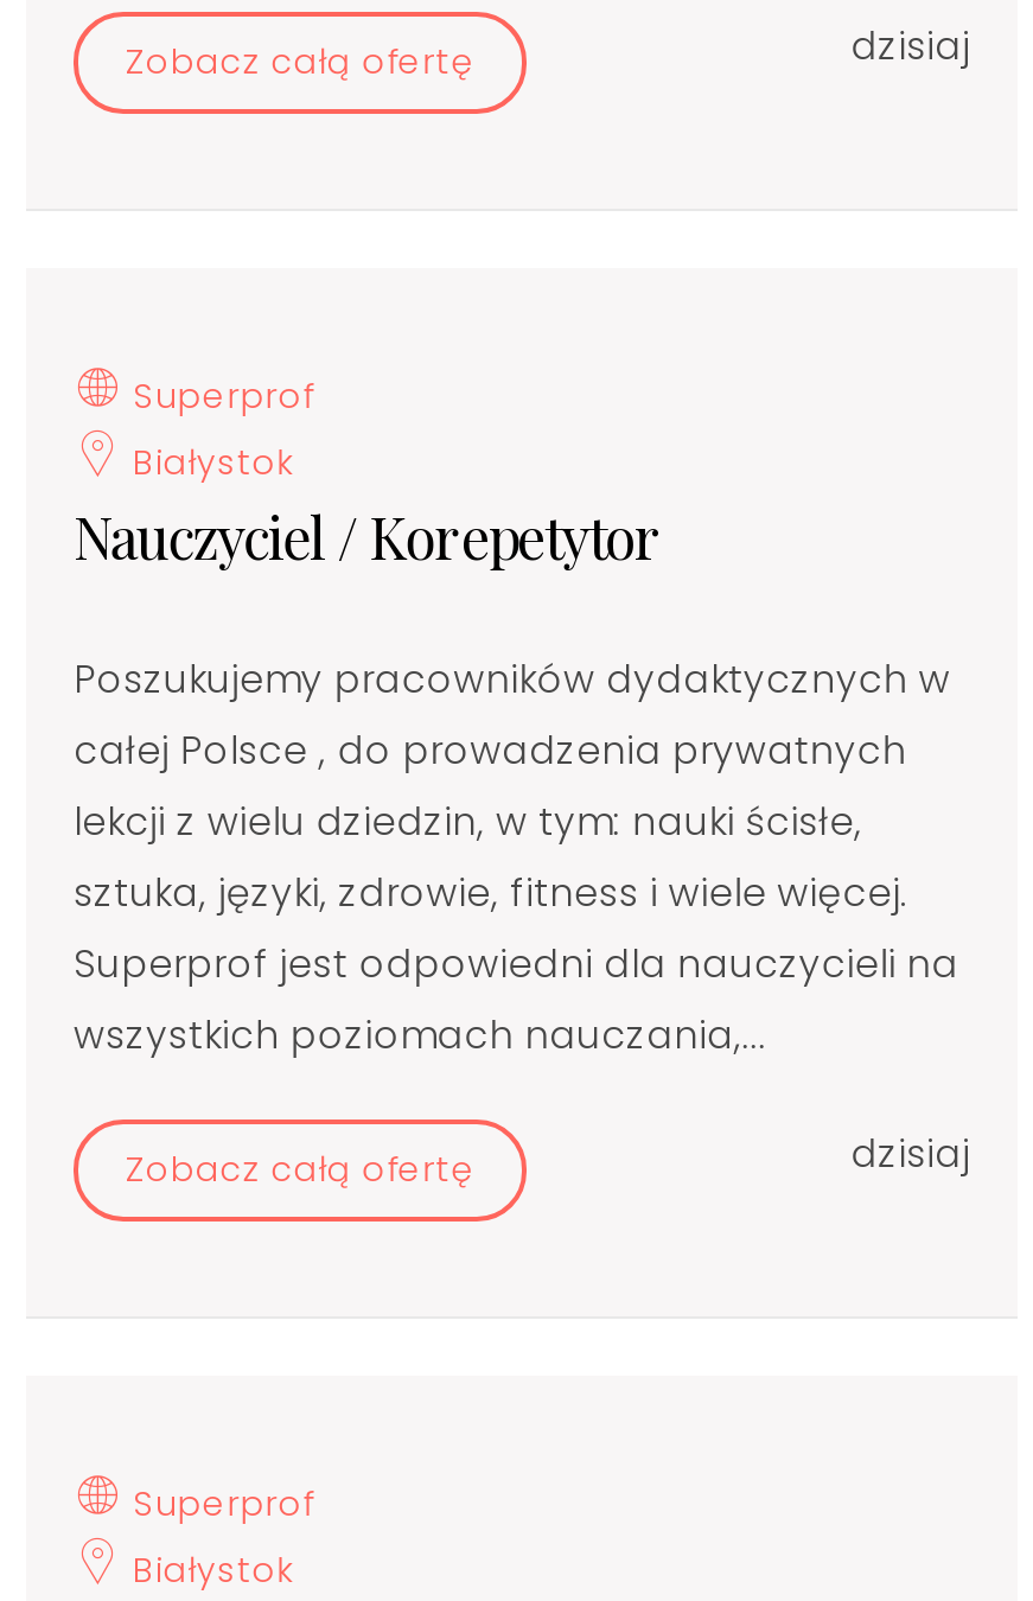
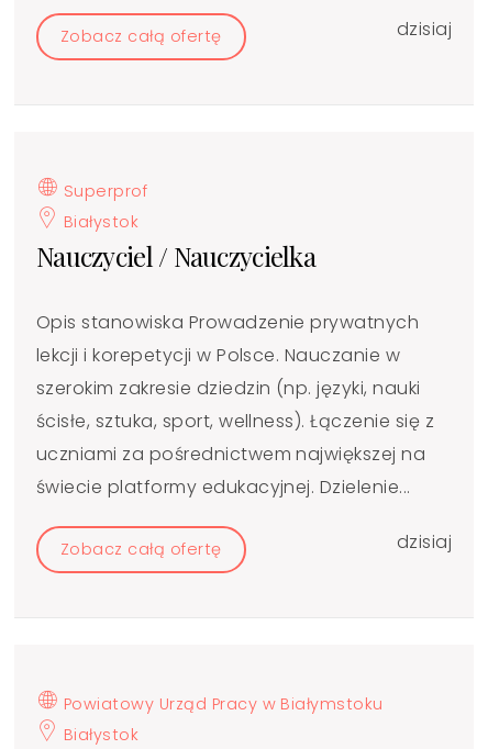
- Nauczyciel / Korepetytor
+ Nauczyciel / Nauczycielka

- Poszukujemy pracowników dydaktycznych w
- całej Polsce , do prowadzenia prywatnych
- lekcji z wielu dziedzin, w tym: nauki ścisłe,
- sztuka, języki, zdrowie, fitness i wiele więcej.
- Superprof jest odpowiedni dla nauczycieli na
- wszystkich poziomach nauczania,...
+ Opis stanowiska Prowadzenie prywatnych
+ lekcji i korepetycji w Polsce. Nauczanie w
+ szerokim zakresie dziedzin (np. języki, nauki
+ ścisłe, sztuka, sport, wellness). Łączenie się z
+ uczniami za pośrednictwem największej na
+ świecie platformy edukacyjnej. Dzielenie...

- Superprof
+ Powiatowy Urząd Pracy w Białymstoku
